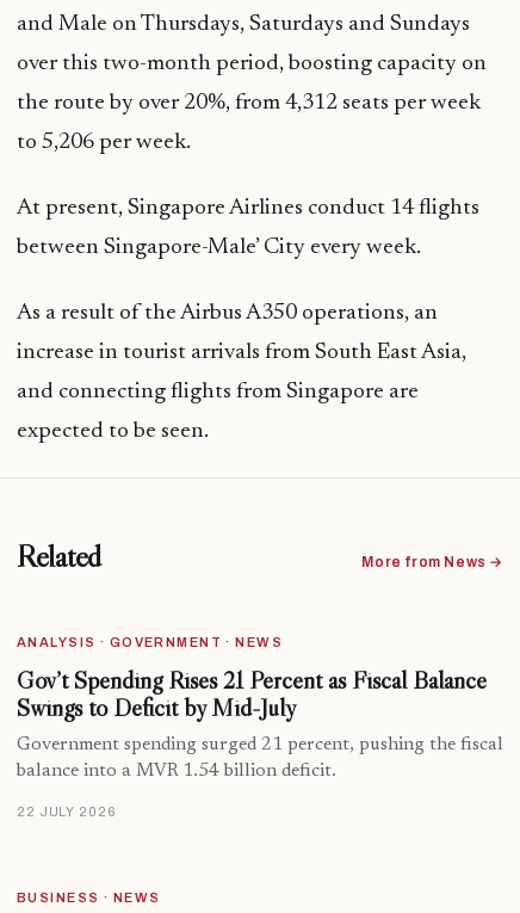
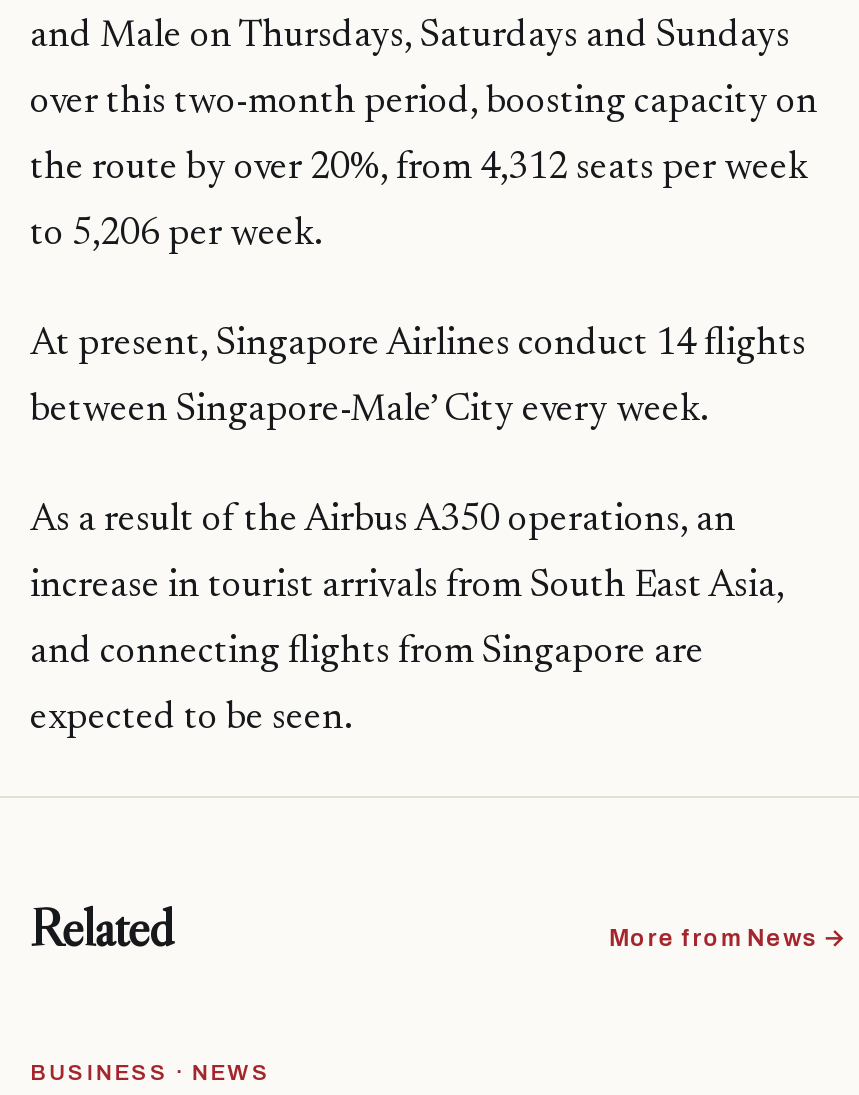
- ANALYSIS · GOVERNMENT · NEWS
- Gov’t Spending Rises 21 Percent as Fiscal Balance
- Swings to Deficit by Mid-July
- Government spending surged 21 percent, pushing the fiscal
- balance into a MVR 1.54 billion deficit.
- 22 JULY 2026
